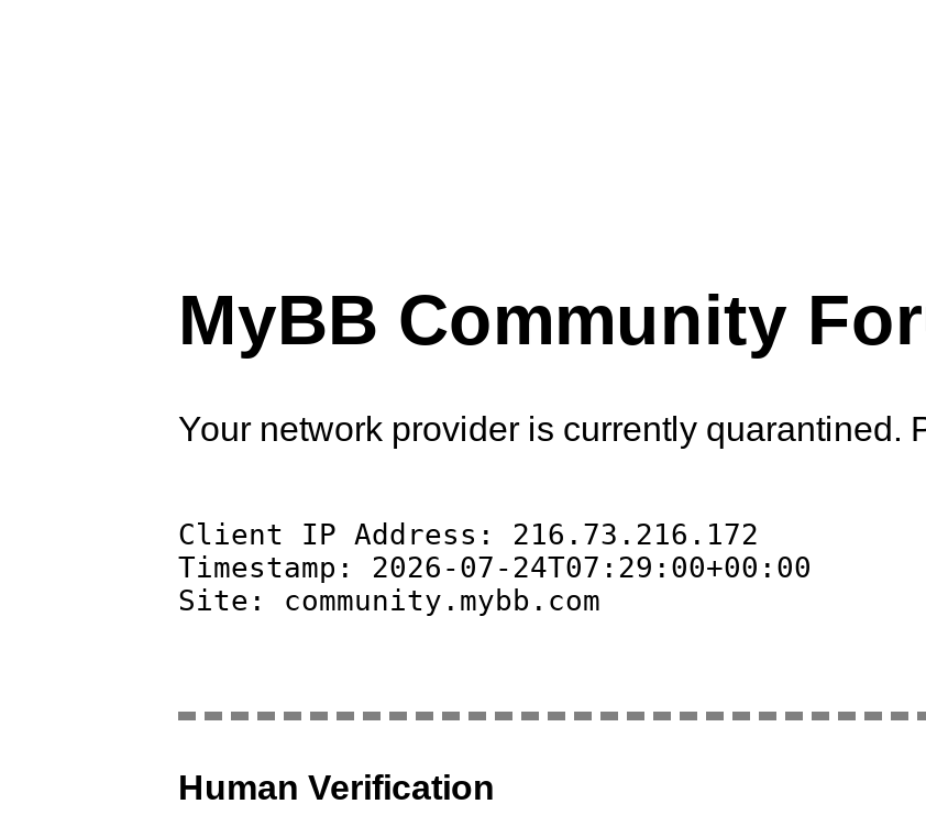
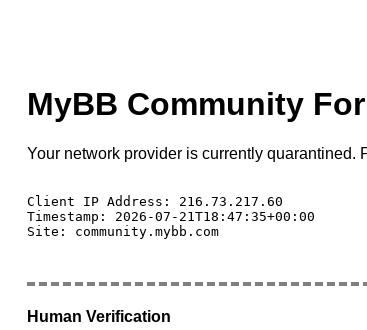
- Client IP Address: 216.73.216.172
+ Client IP Address: 216.73.217.60

- Timestamp: 2026-07-24T07:29:00+00:00
+ Timestamp: 2026-07-21T18:47:35+00:00
